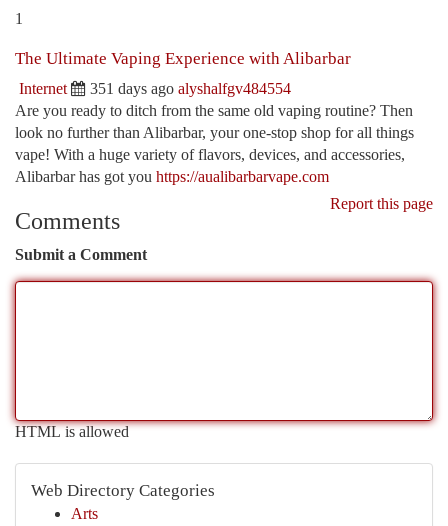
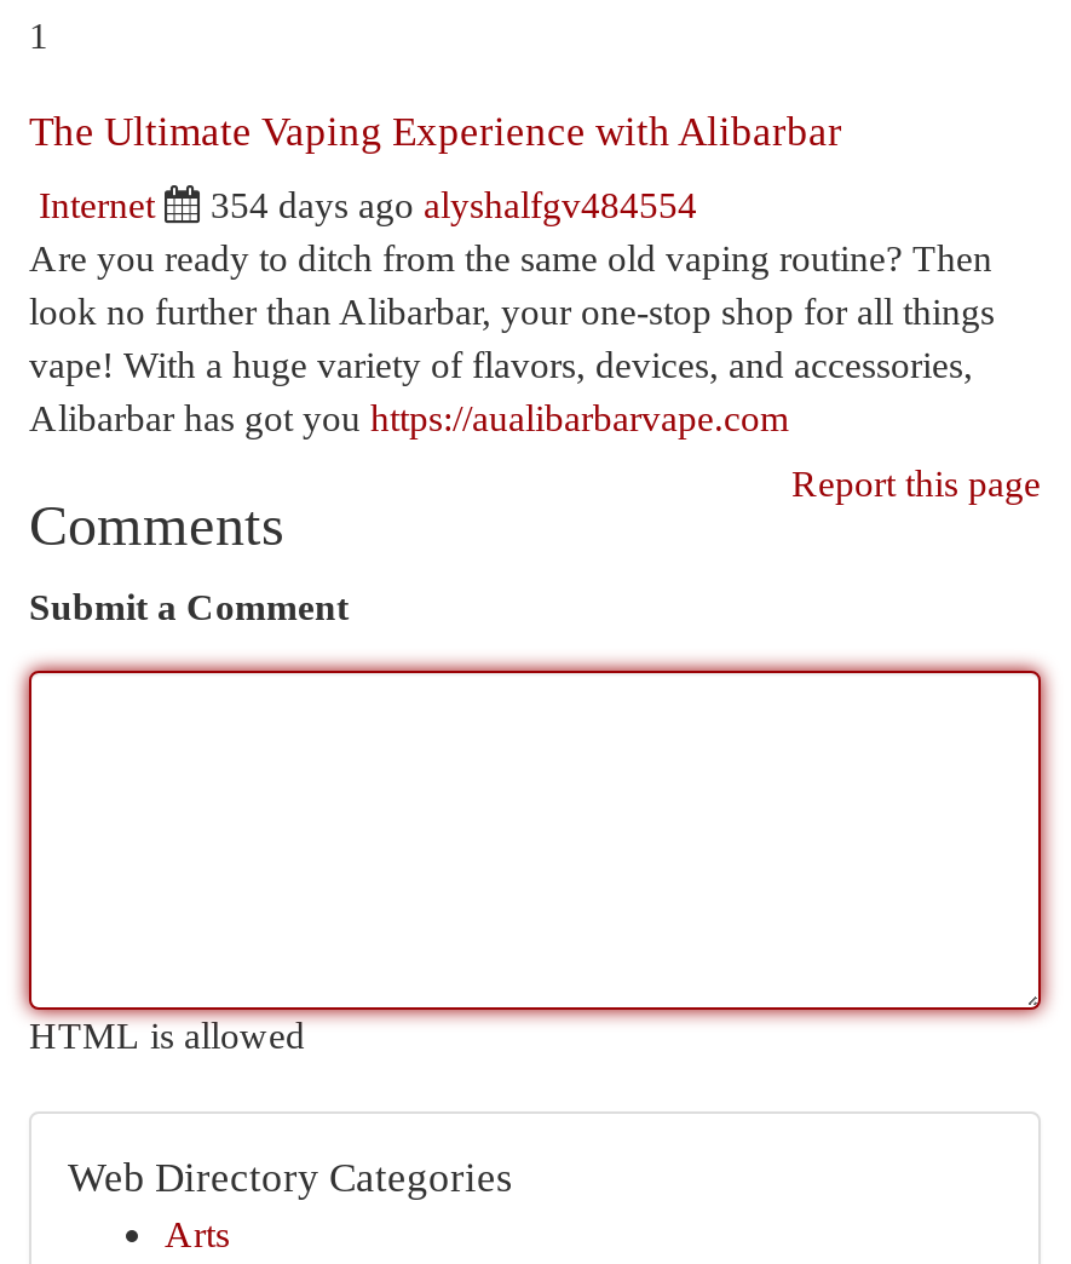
- 351 days ago alyshalfgv484554
+ 354 days ago alyshalfgv484554
